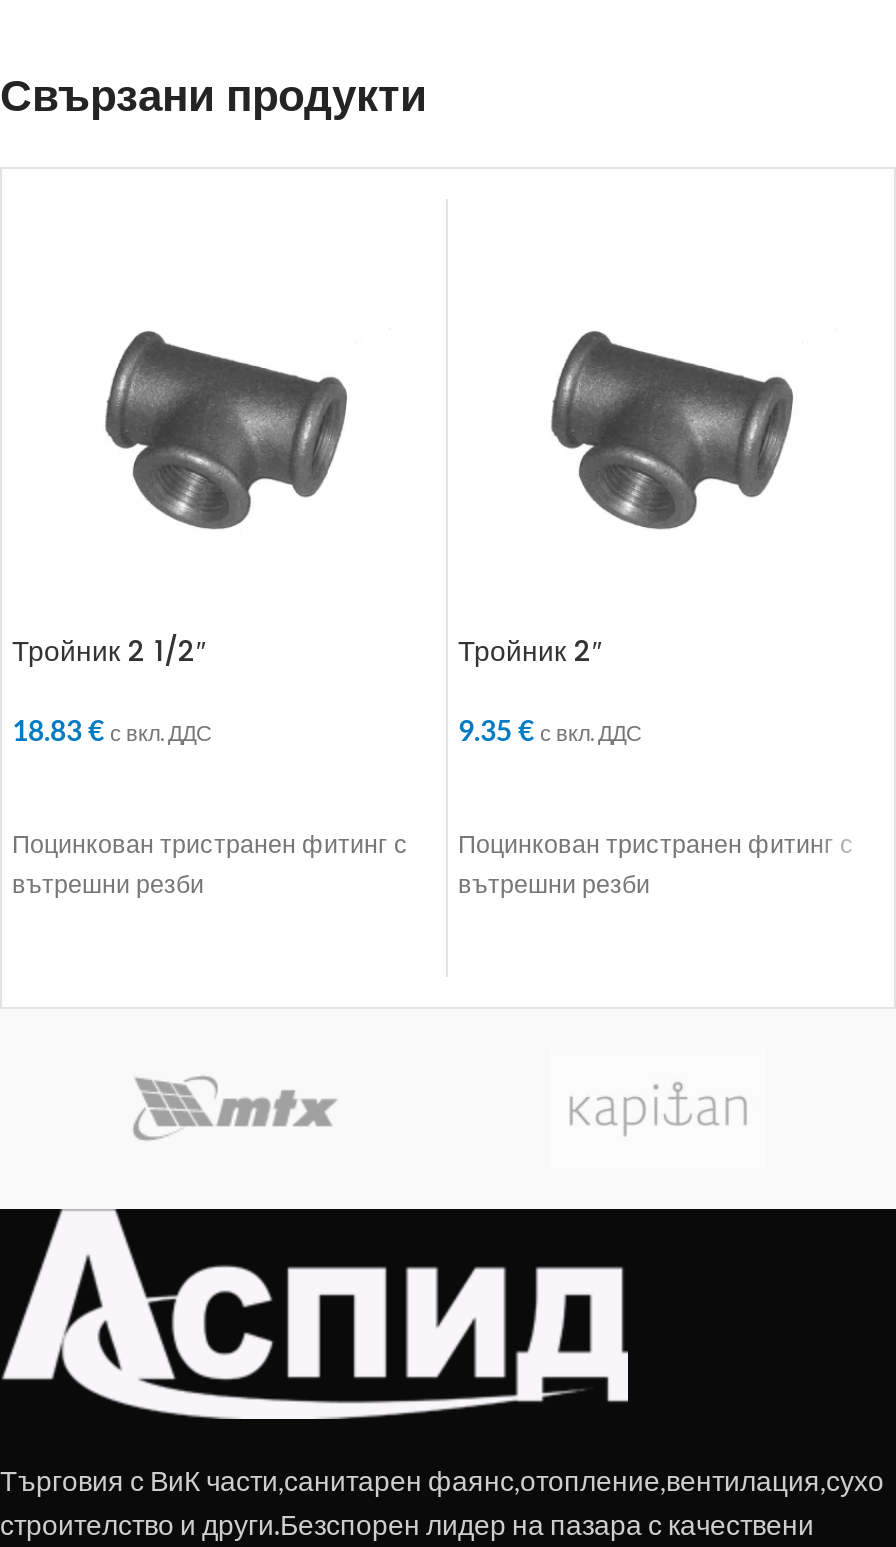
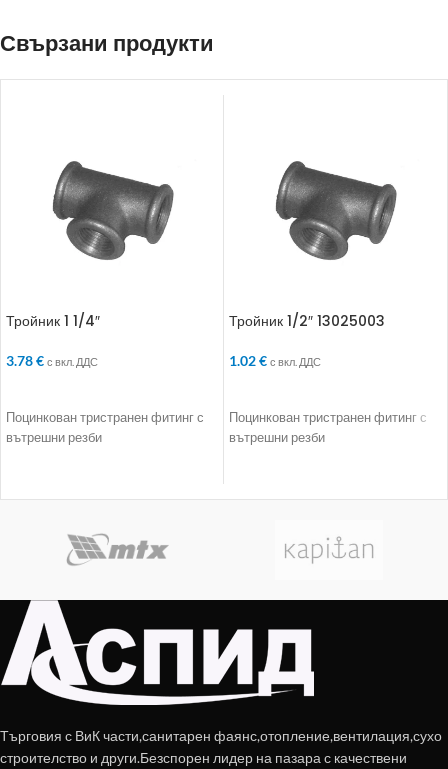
- Тройник 2 1/2″
+ Тройник 1 1/4″

- Тройник 2″
+ Тройник 1/2″ 13025003

- 18.83 € с вкл. ДДС
+ 3.78 € с вкл. ДДС

- 9.35 € с вкл. ДДС
+ 1.02 € с вкл. ДДС
